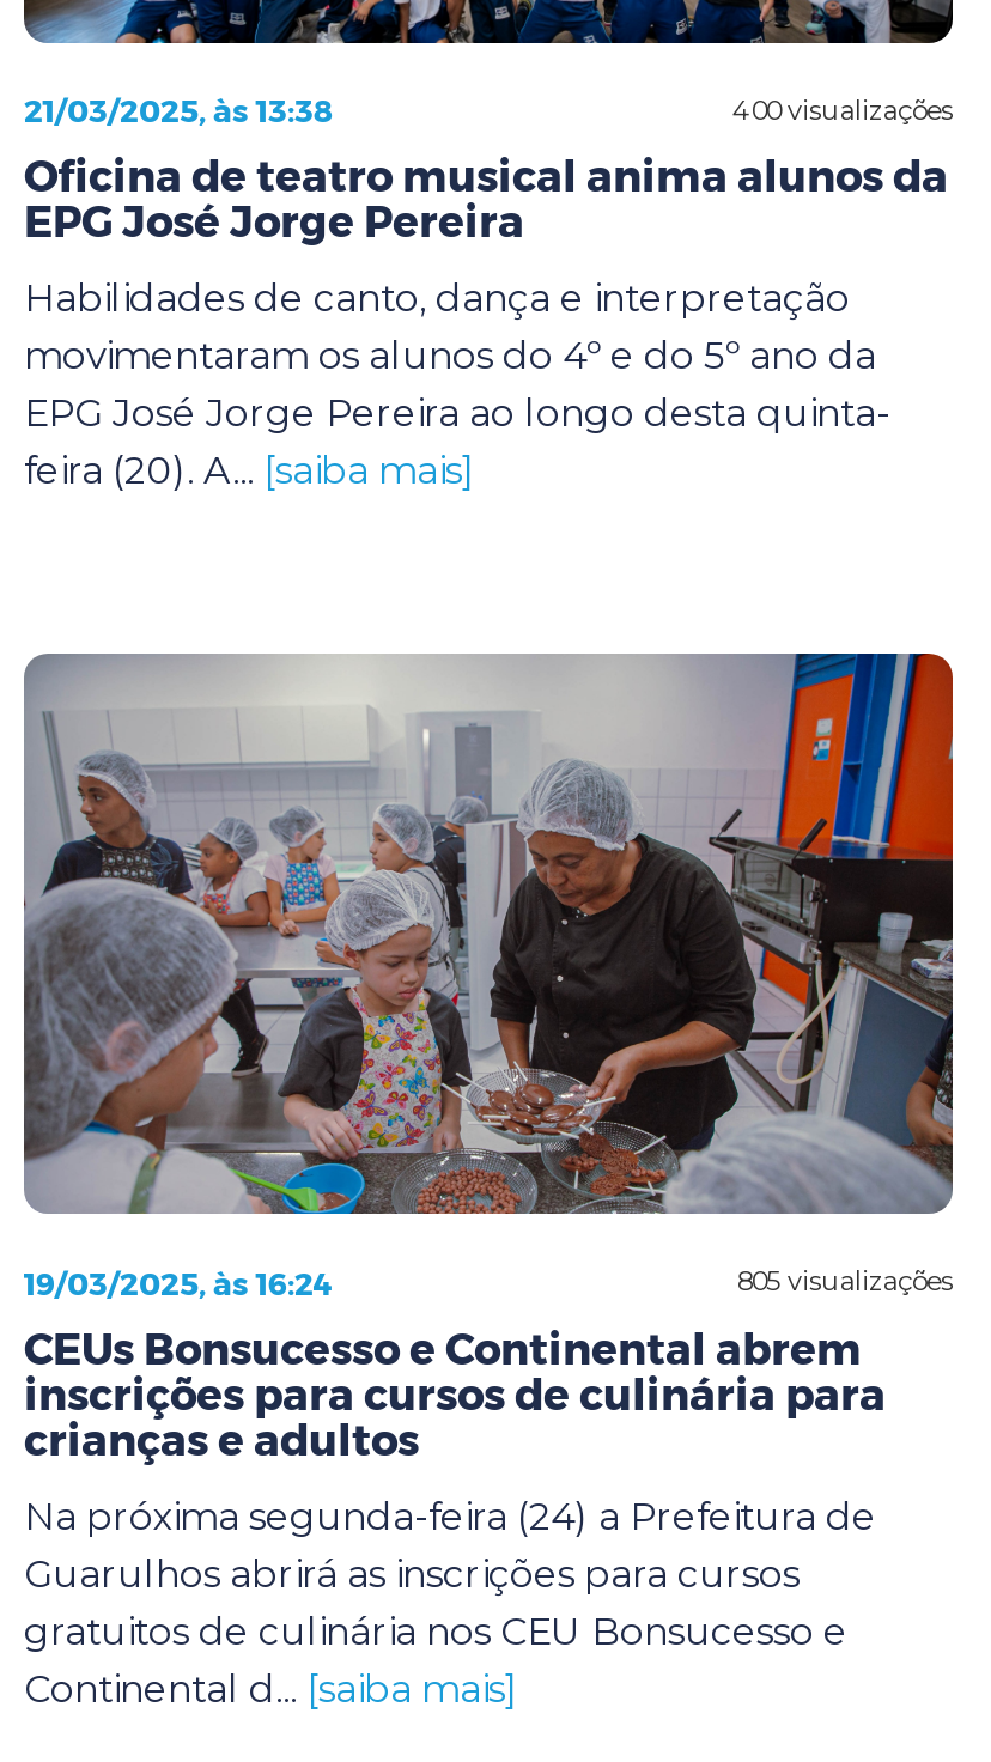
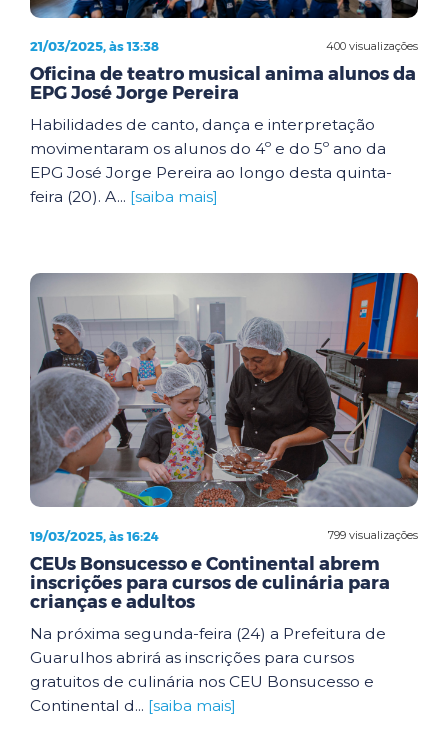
- 805 visualizações
+ 799 visualizações
